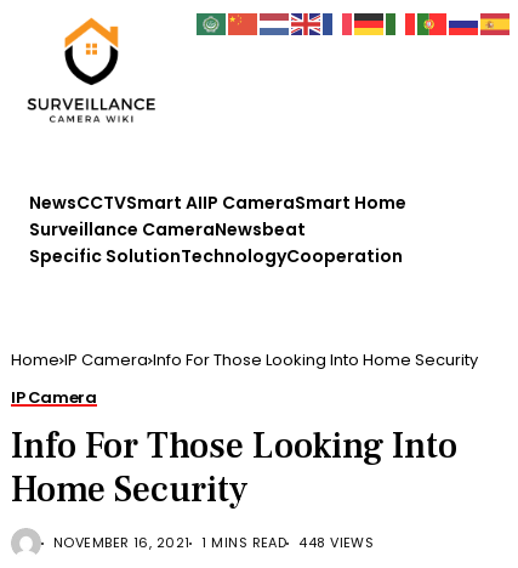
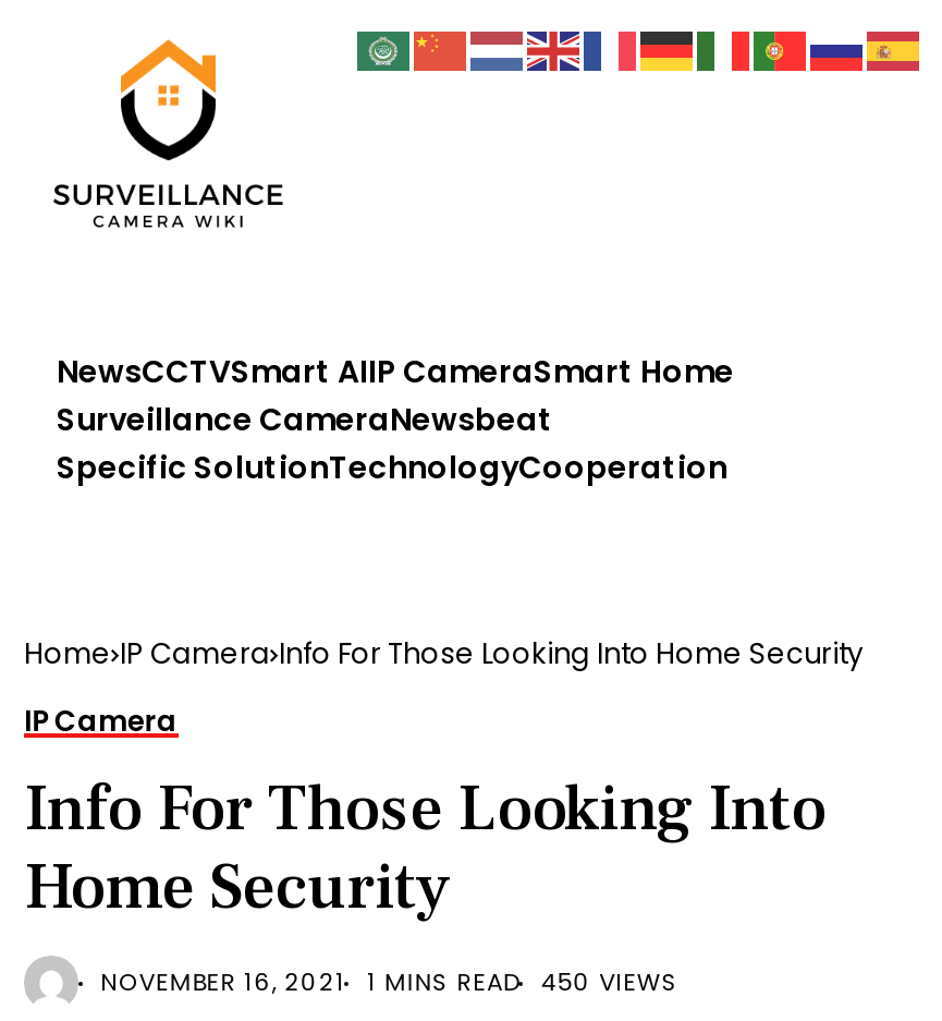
- NOVEMBER 16, 2021 1 MINS READ 448 VIEWS
+ NOVEMBER 16, 2021 1 MINS READ 450 VIEWS
